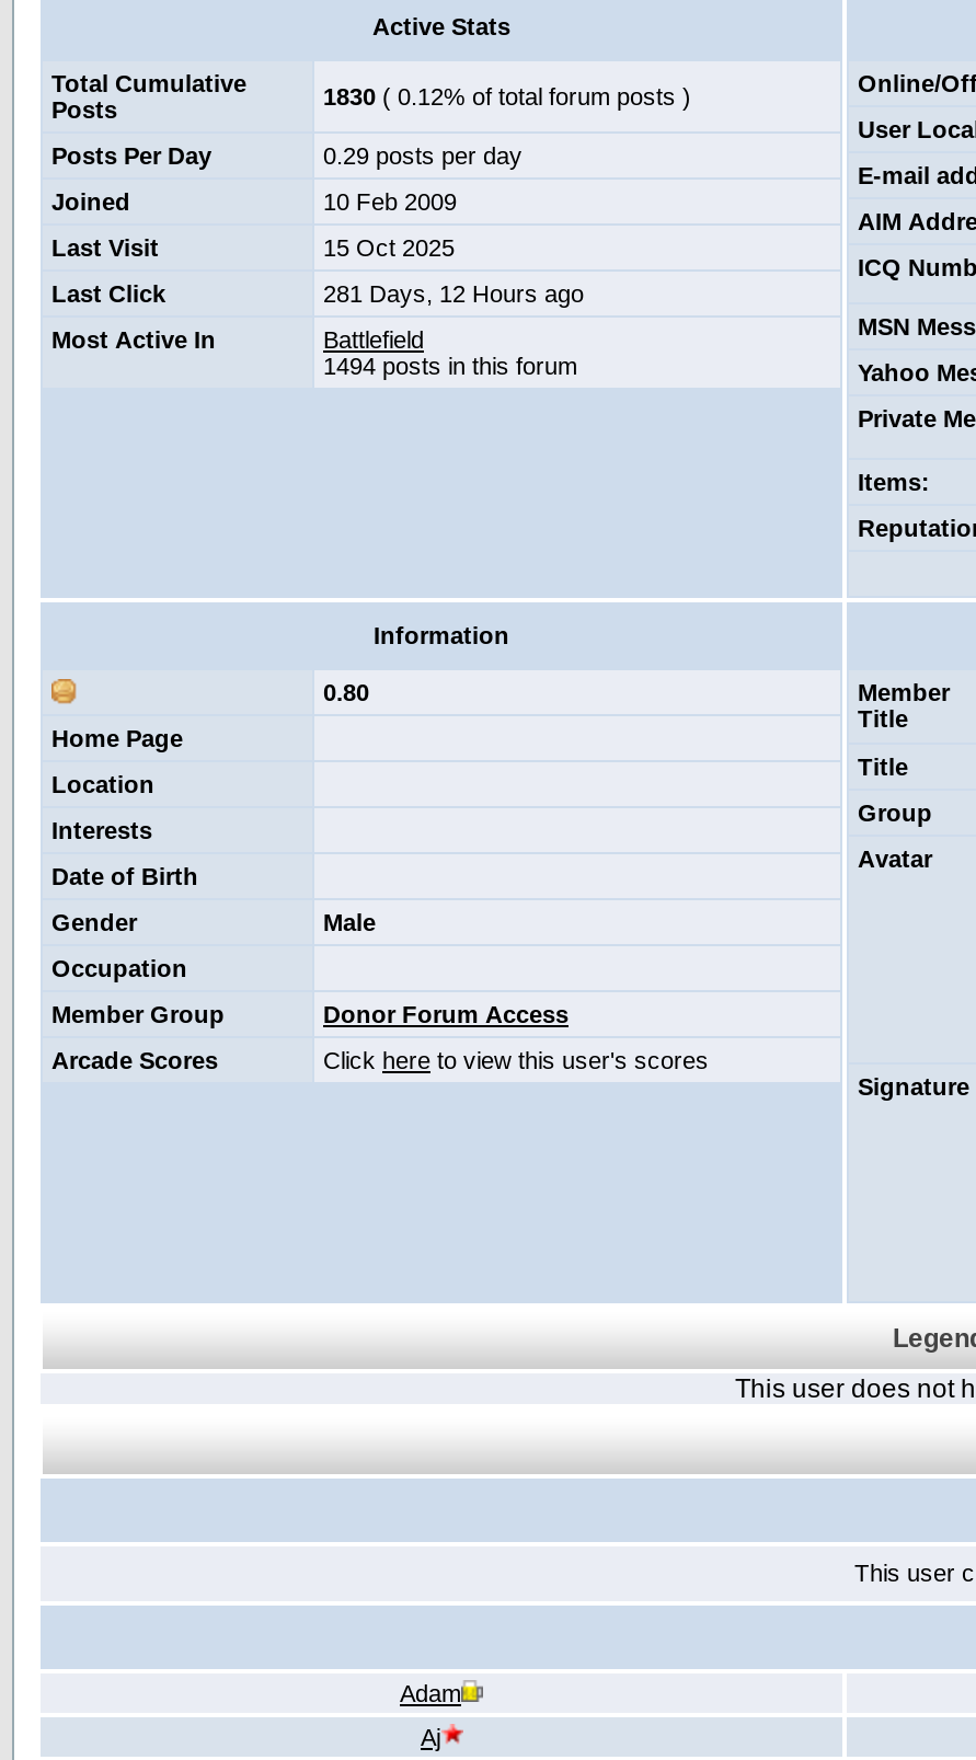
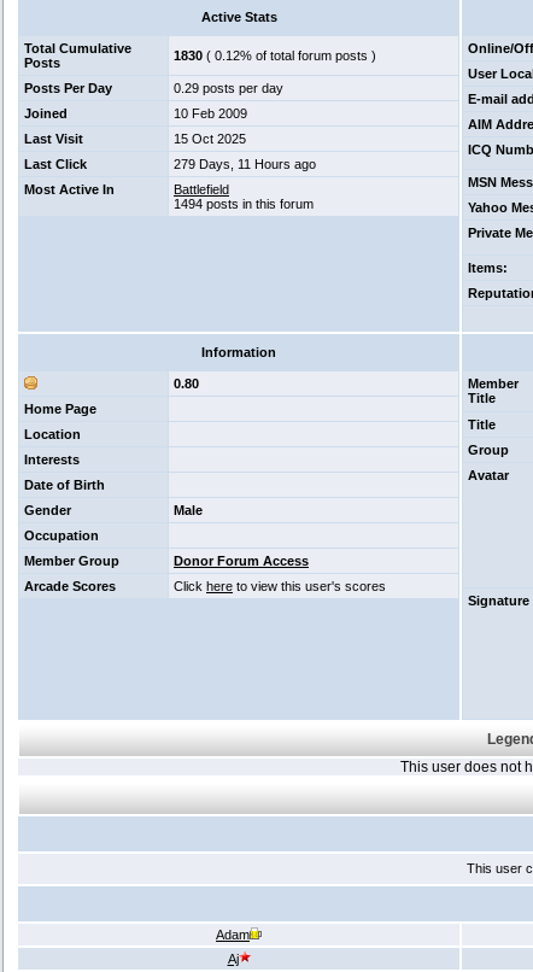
- 281 Days, 12 Hours ago
+ 279 Days, 11 Hours ago
